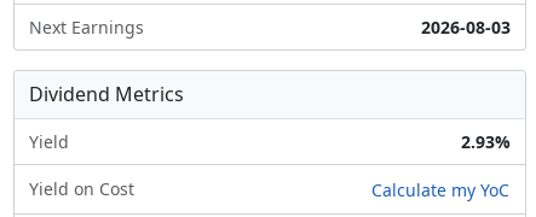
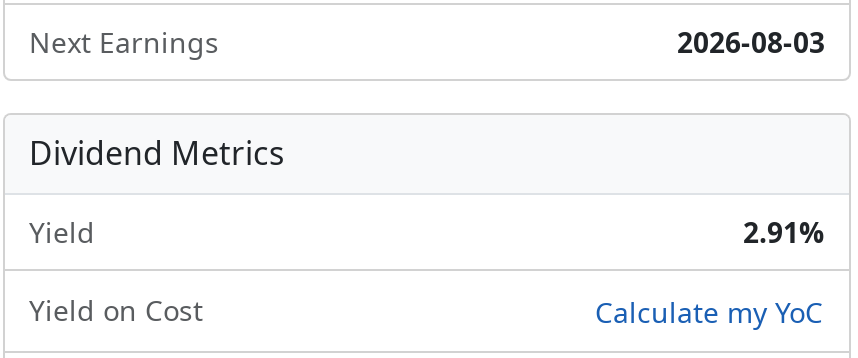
- 2.93%
+ 2.91%
